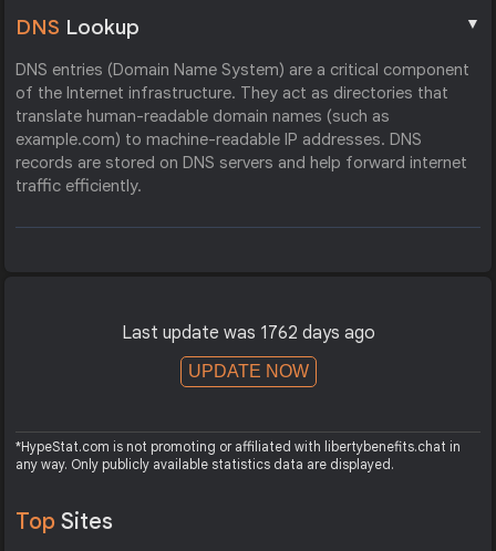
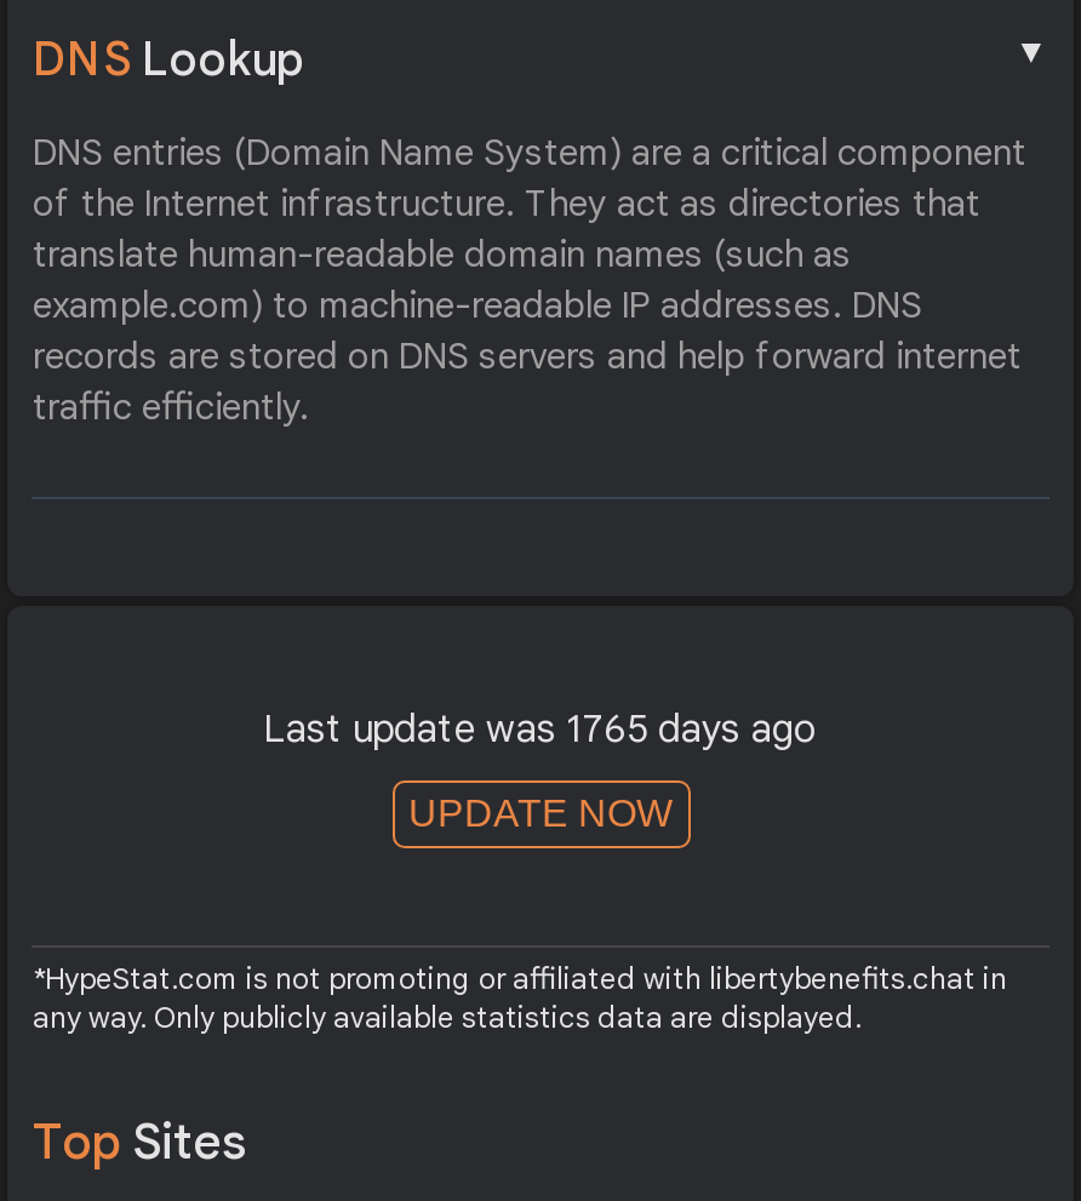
- Last update was 1762 days ago
+ Last update was 1765 days ago
